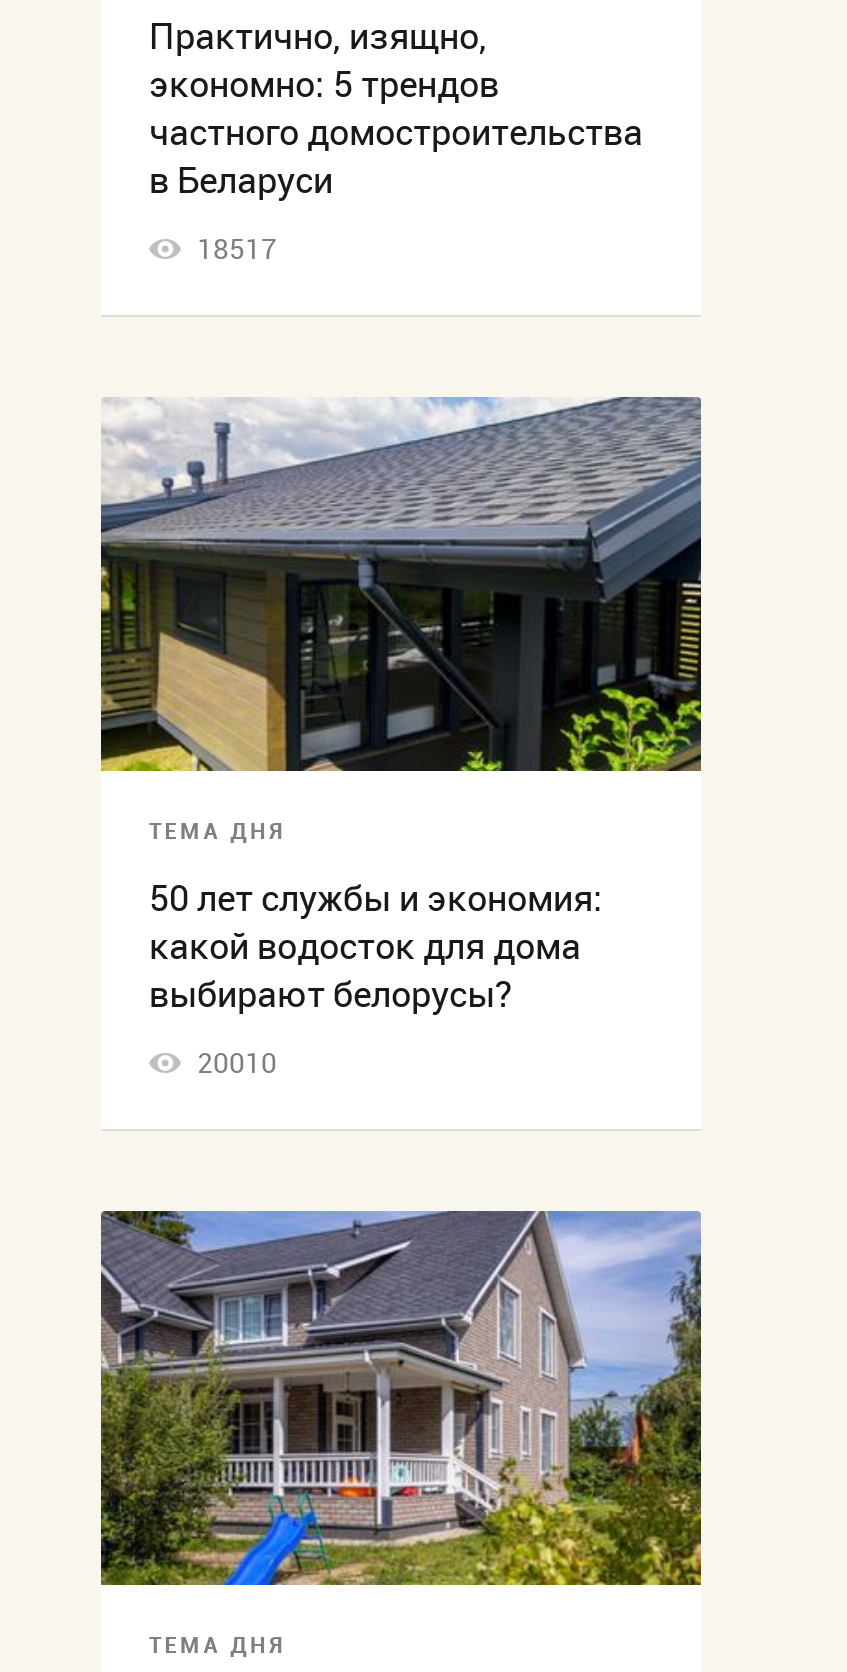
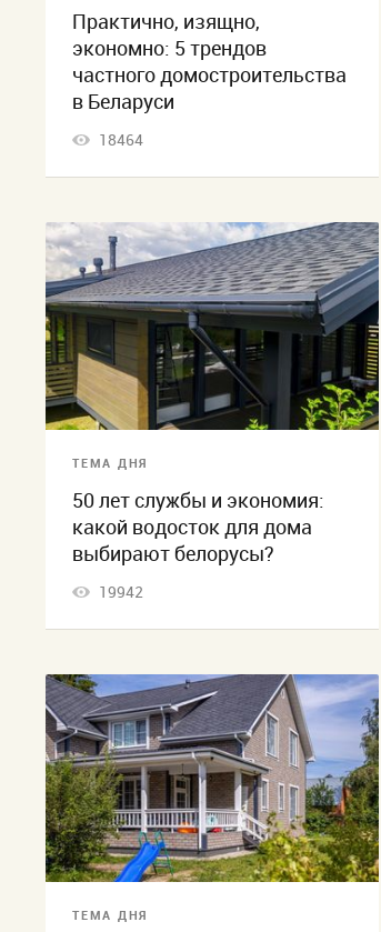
- 18517
+ 18464

- 20010
+ 19942
